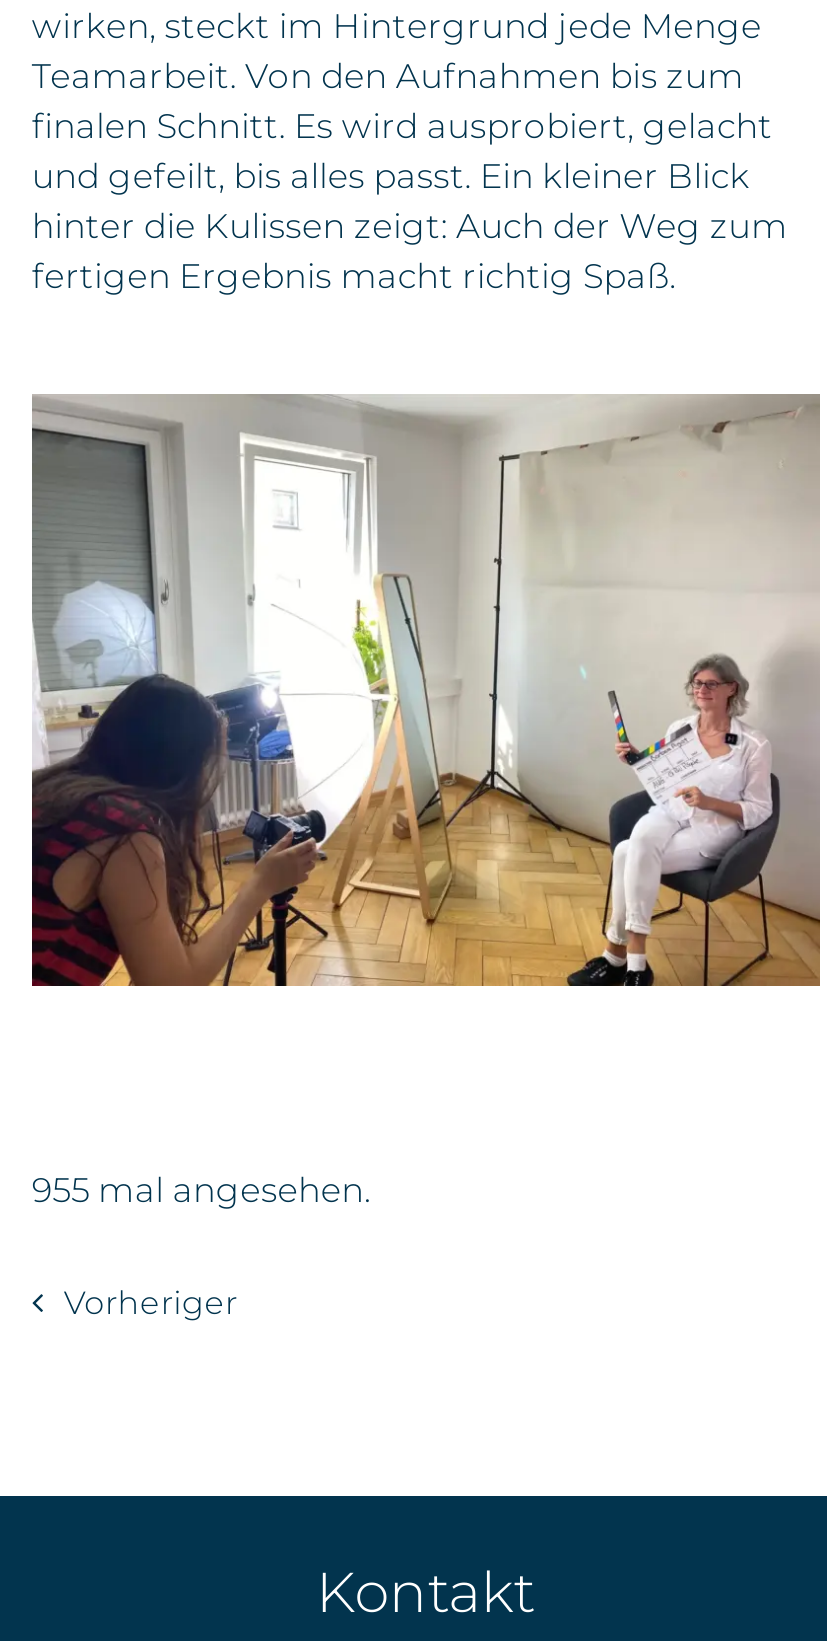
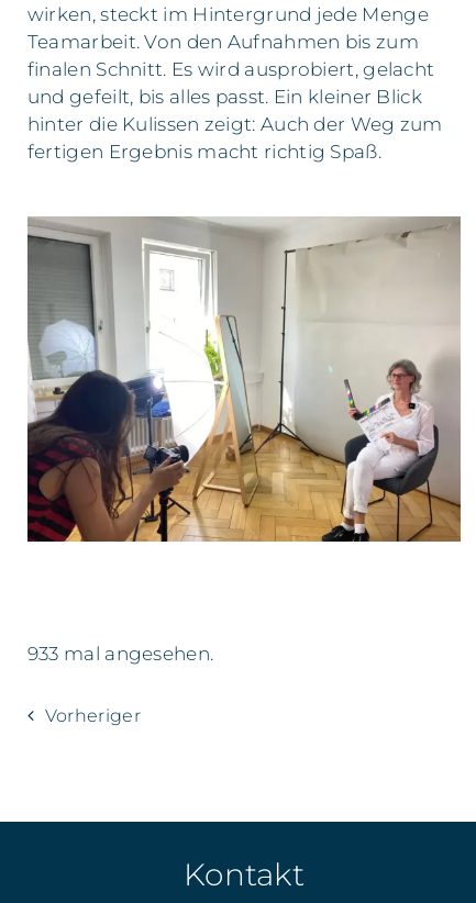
- 955 mal angesehen.
+ 933 mal angesehen.
